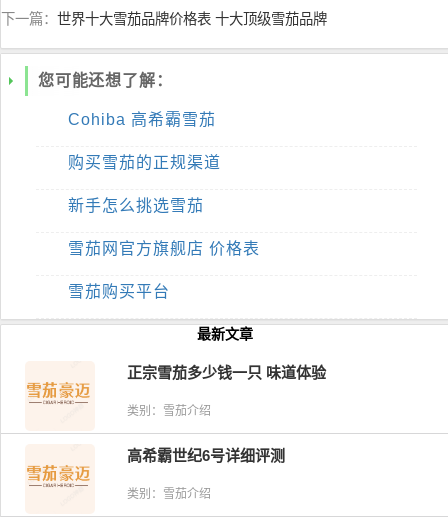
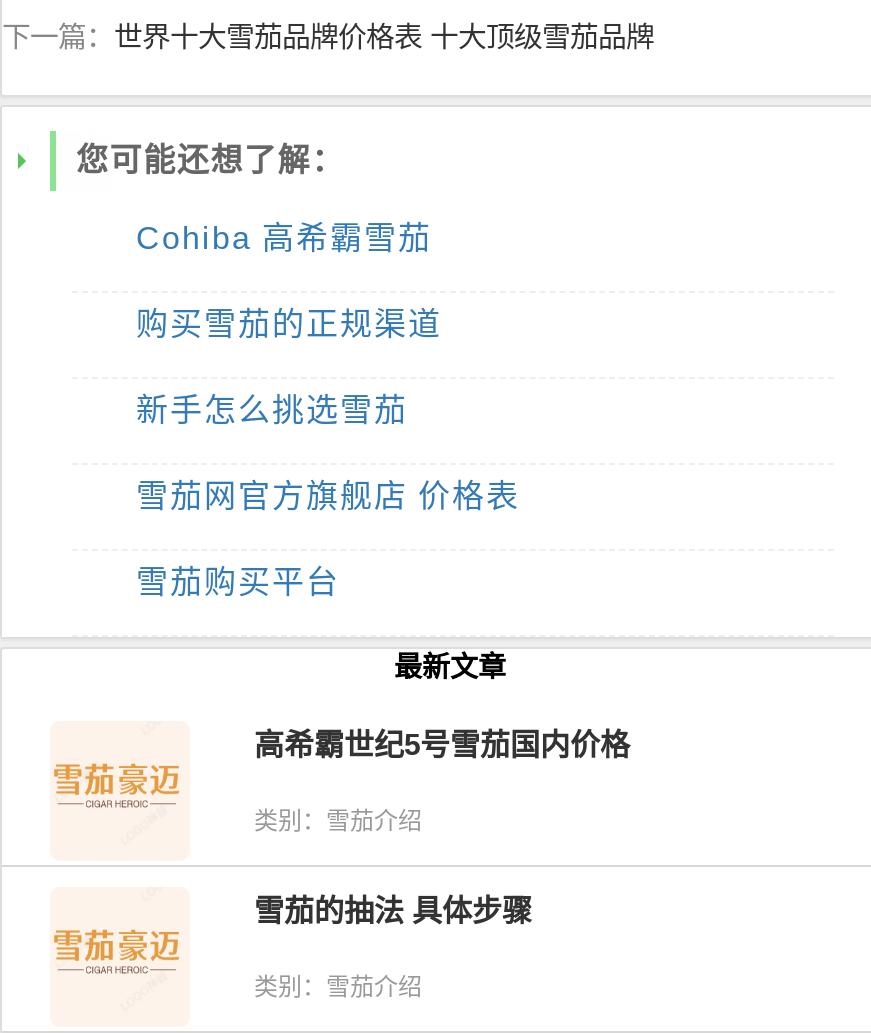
- 正宗雪茄多少钱一只 味道体验
+ 高希霸世纪5号雪茄国内价格

- 高希霸世纪6号详细评测
+ 雪茄的抽法 具体步骤
